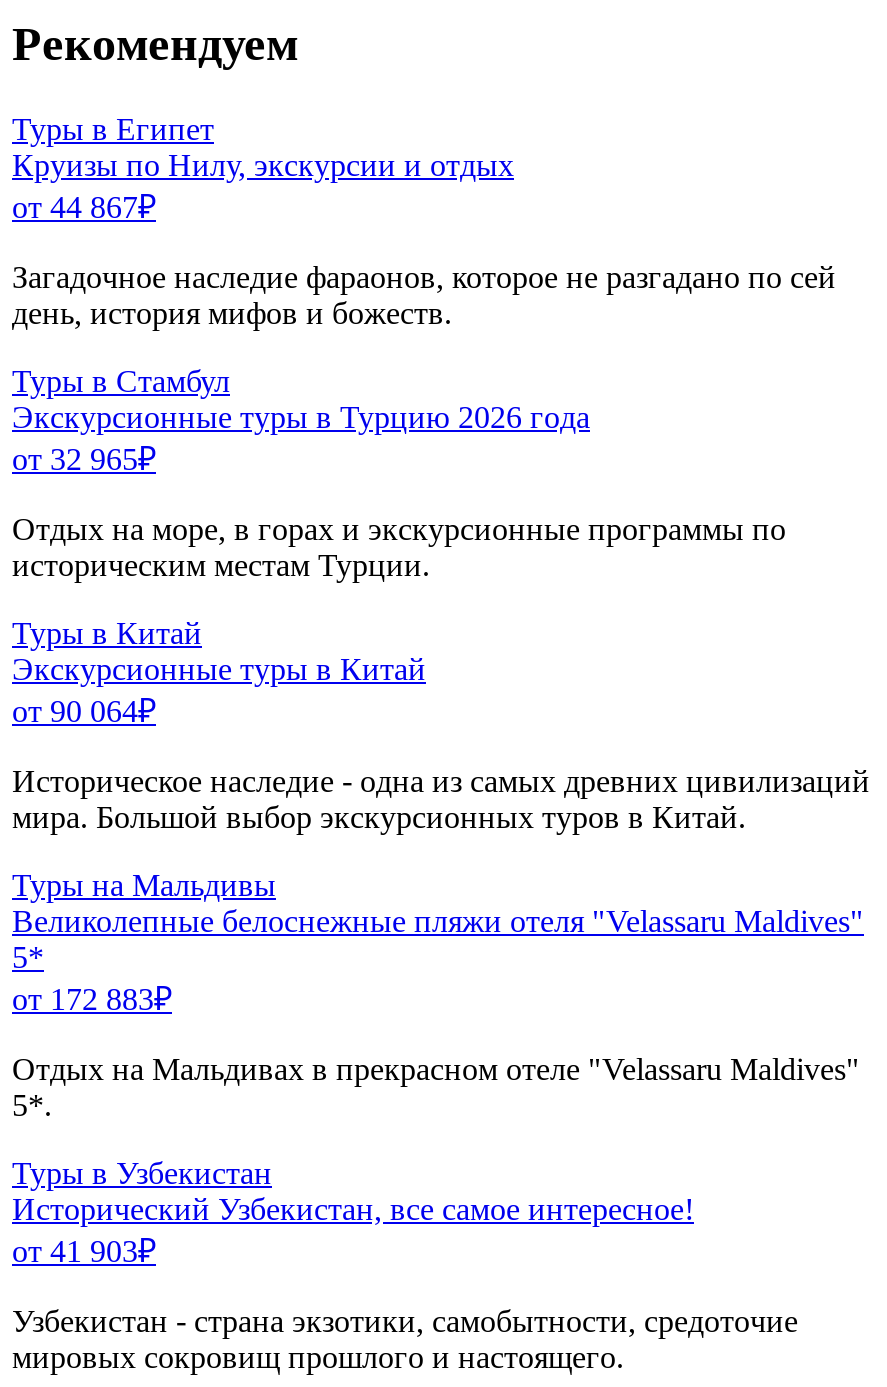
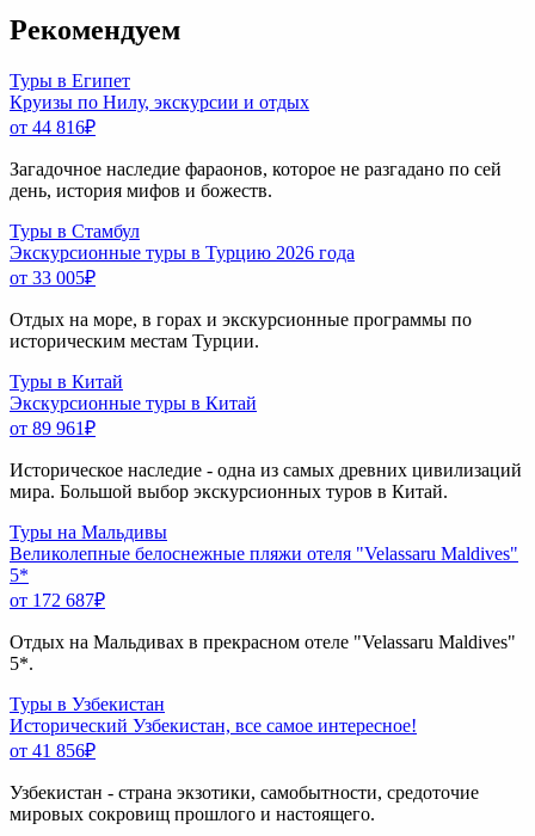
- от 44 867₽
+ от 44 816₽

- от 32 965₽
+ от 33 005₽

- от 90 064₽
+ от 89 961₽

- от 172 883₽
+ от 172 687₽

- от 41 903₽
+ от 41 856₽
